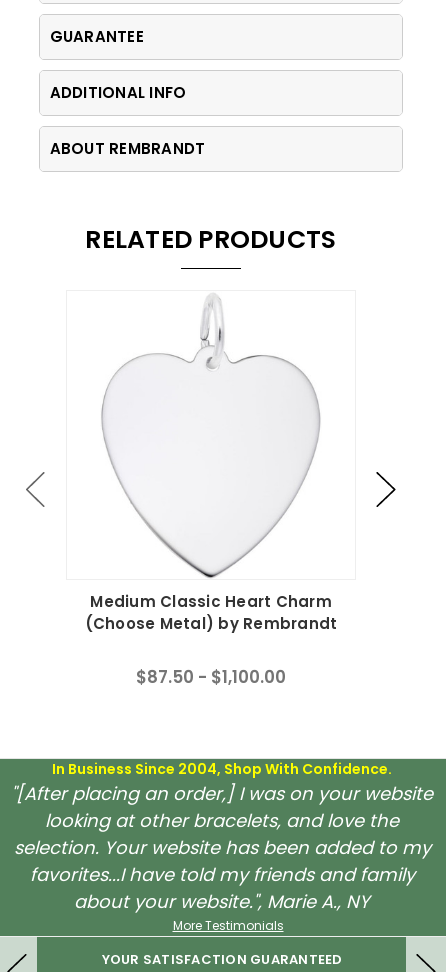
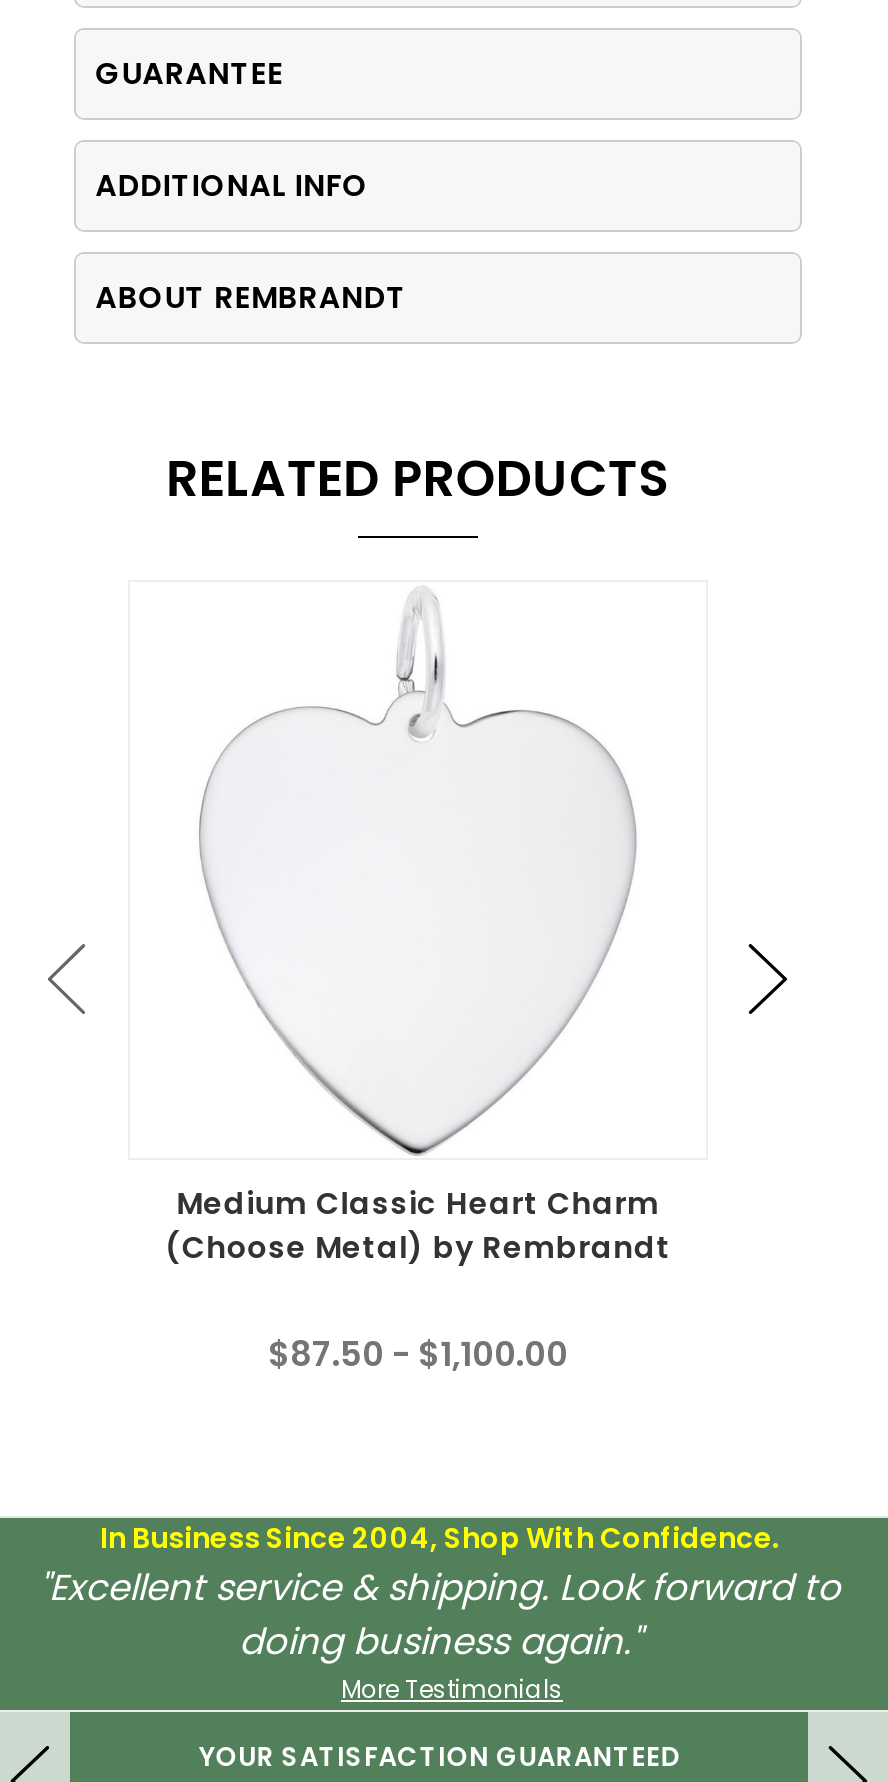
- "[After placing an order,] I was on your website
- looking at other bracelets, and love the
- selection. Your website has been added to my
- favorites...I have told my friends and family
- about your website.", Marie A., NY
+ "Excellent service & shipping. Look forward to
+ doing business again."
